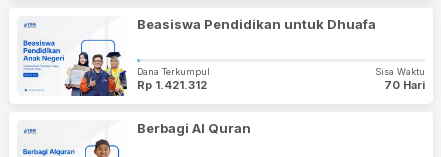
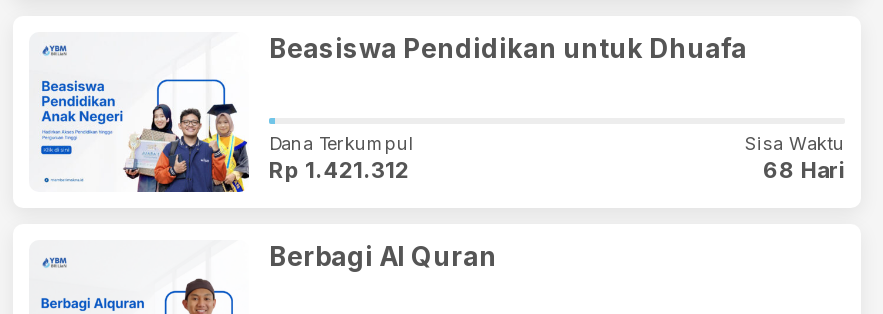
- 70 Hari
+ 68 Hari
